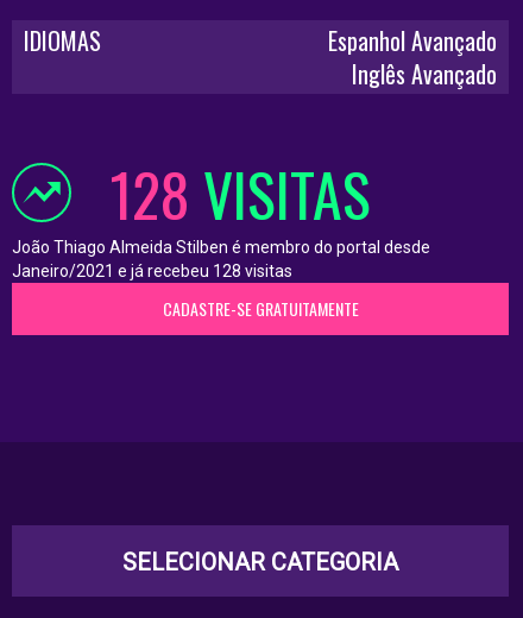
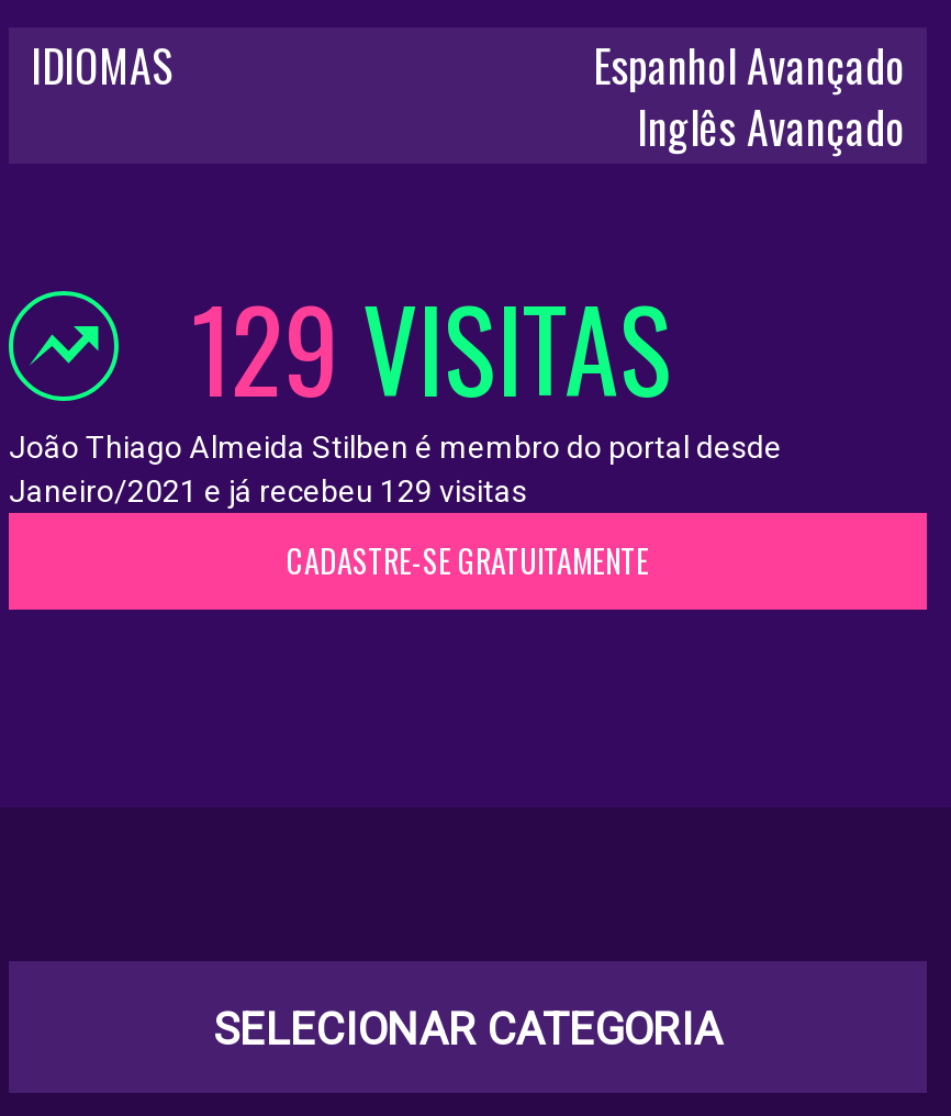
- 128 VISITAS
+ 129 VISITAS

- Janeiro/2021 e já recebeu 128 visitas
+ Janeiro/2021 e já recebeu 129 visitas
